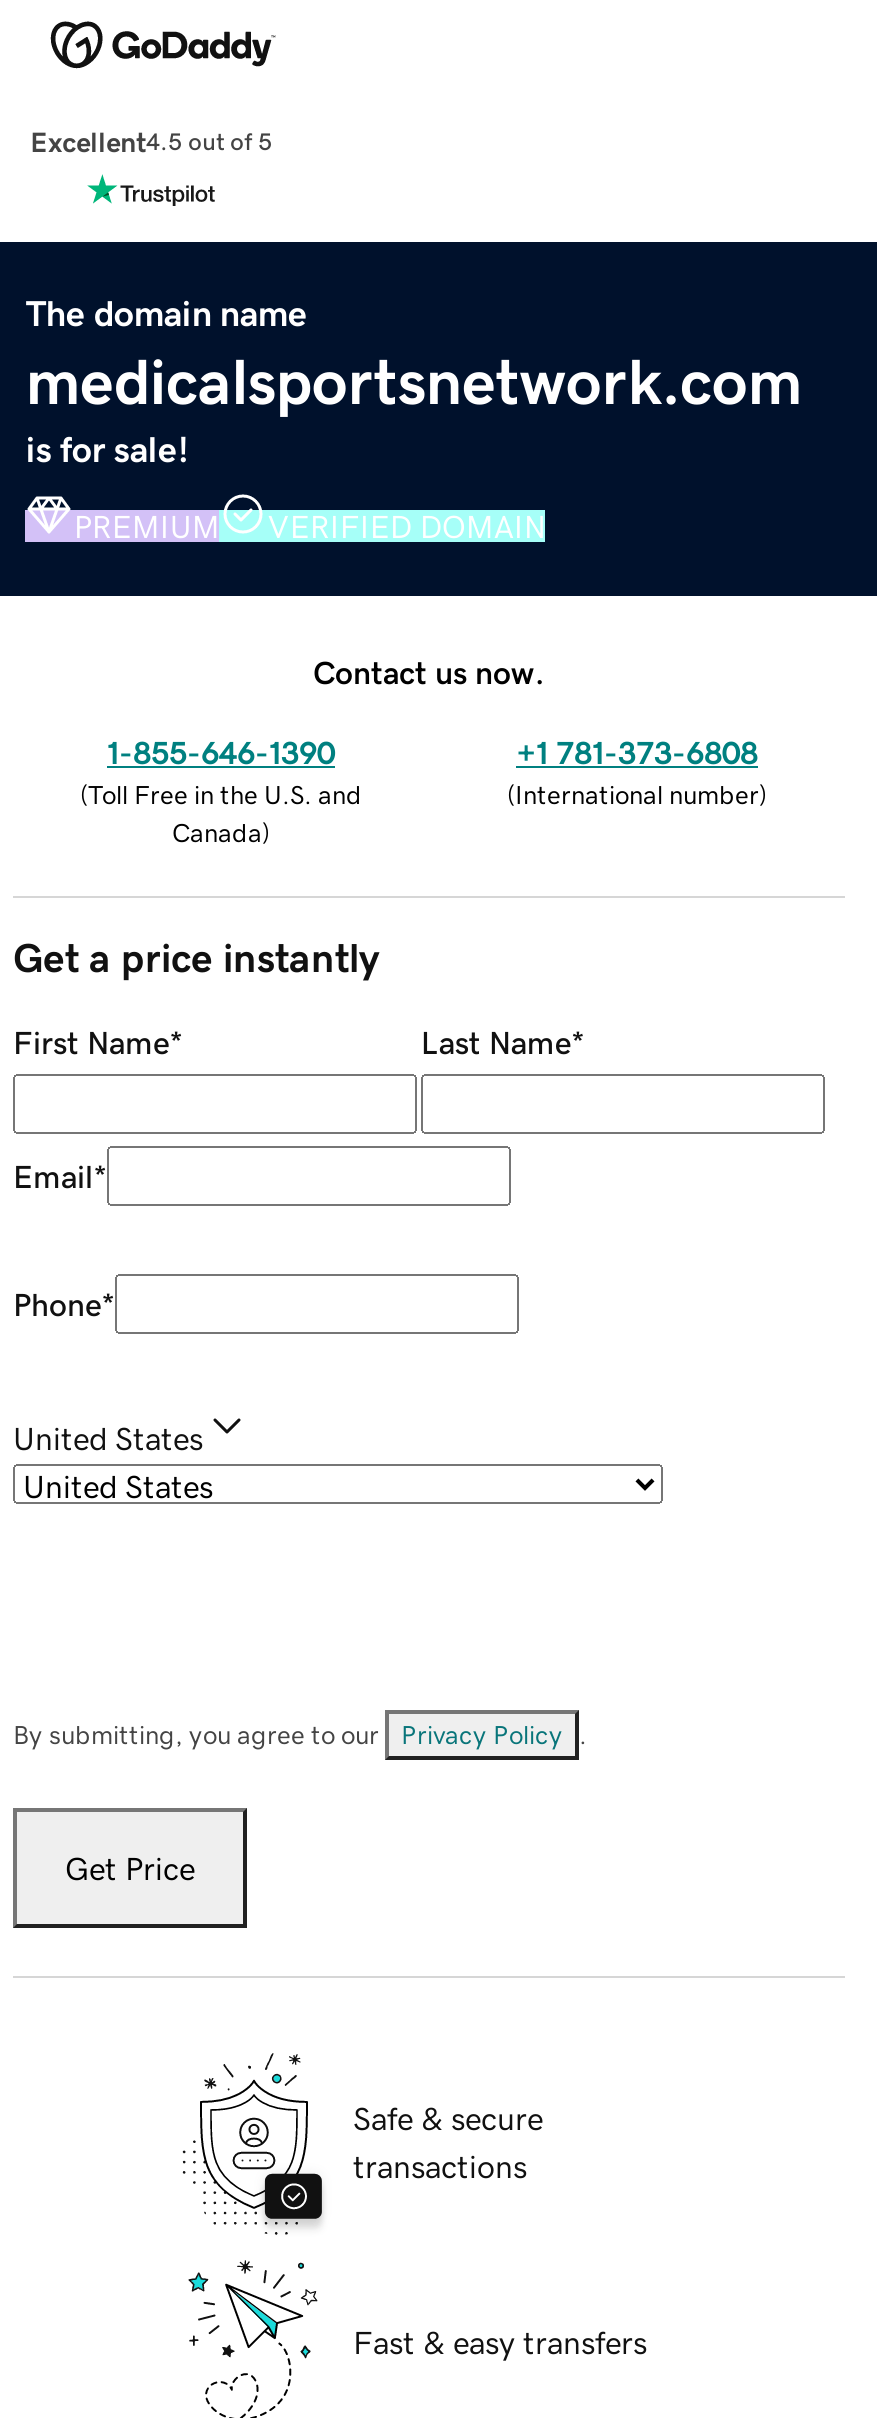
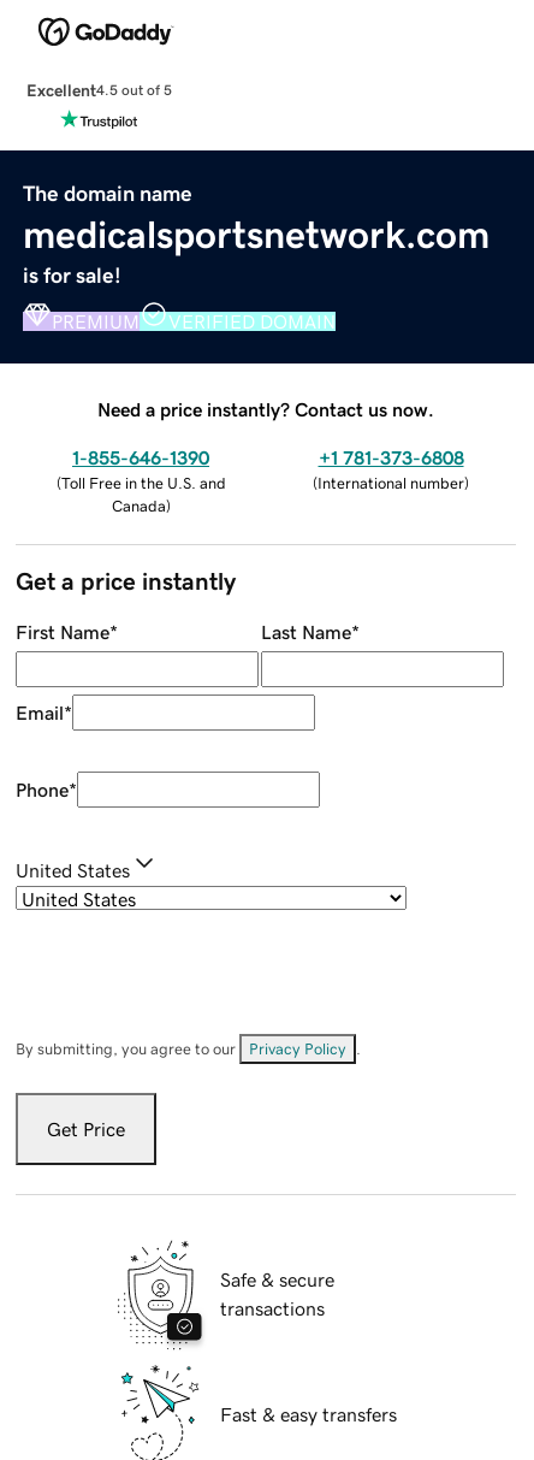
- Contact us now.
+ Need a price instantly? Contact us now.
